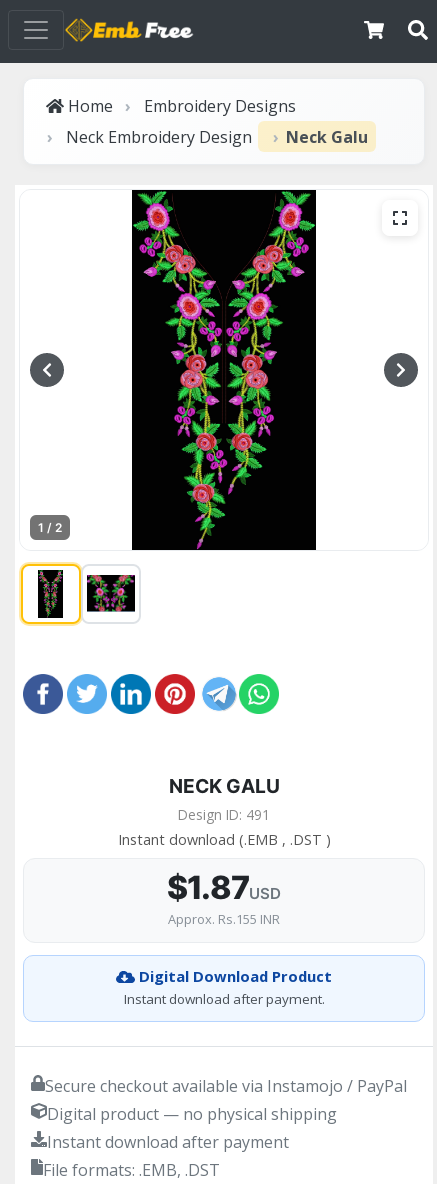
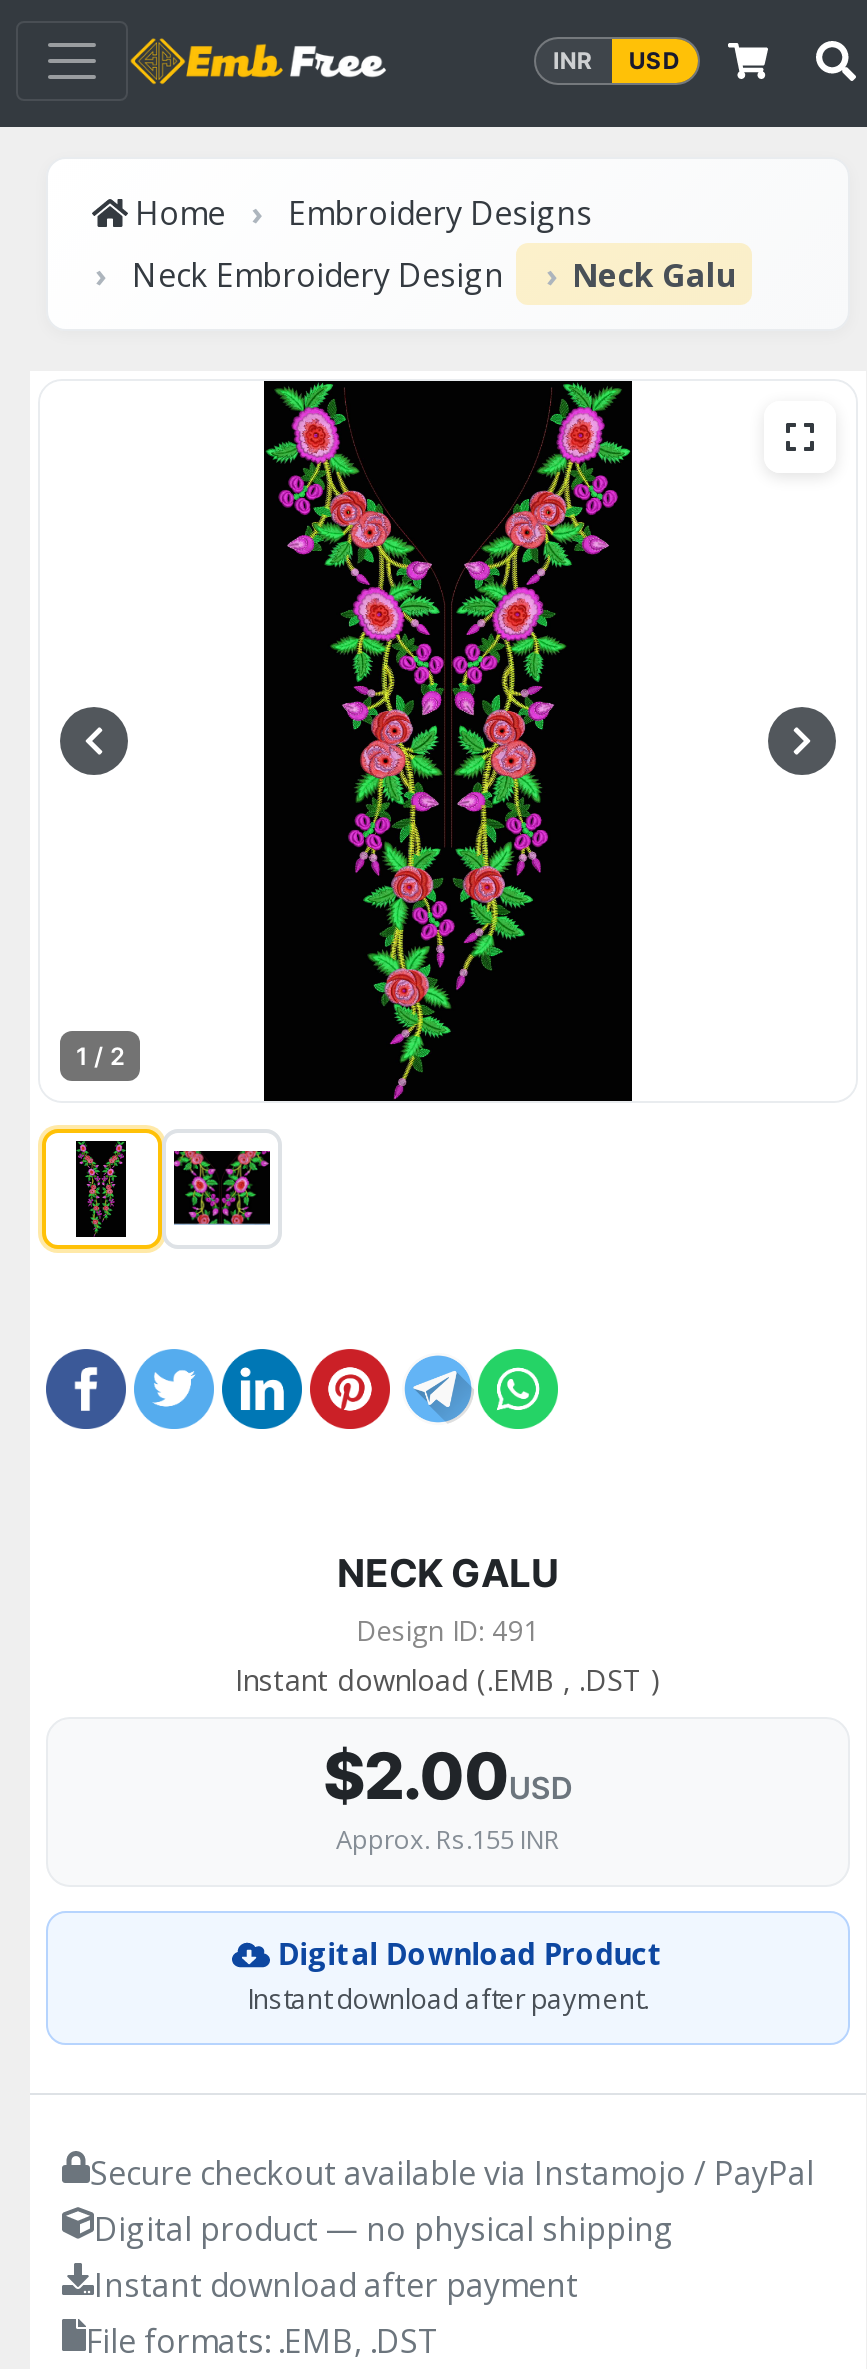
+ INR
+ USD

- $1.87USD
+ $2.00USD
